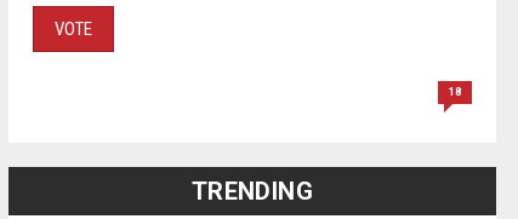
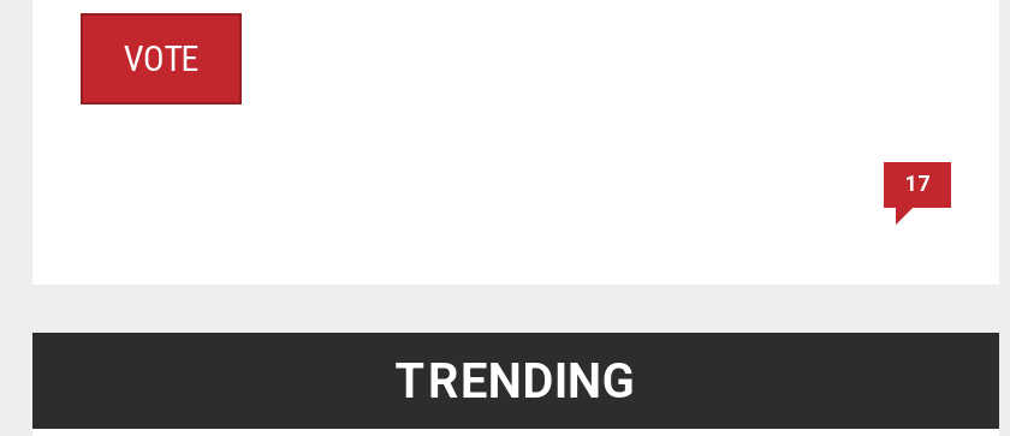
- 18
+ 17
